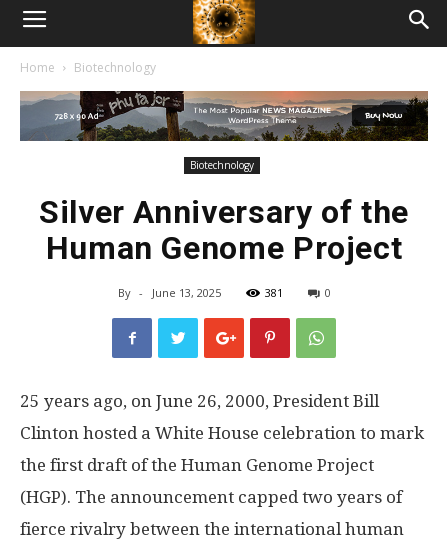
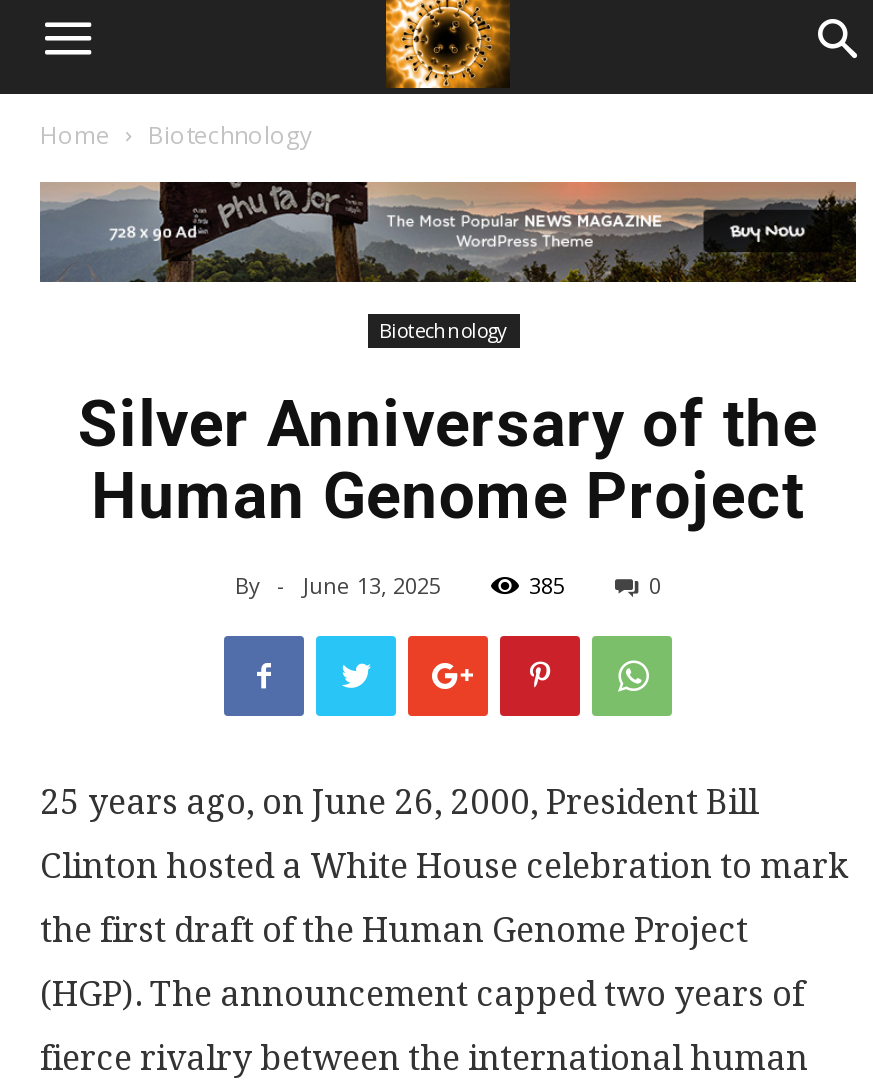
- 381
+ 385
